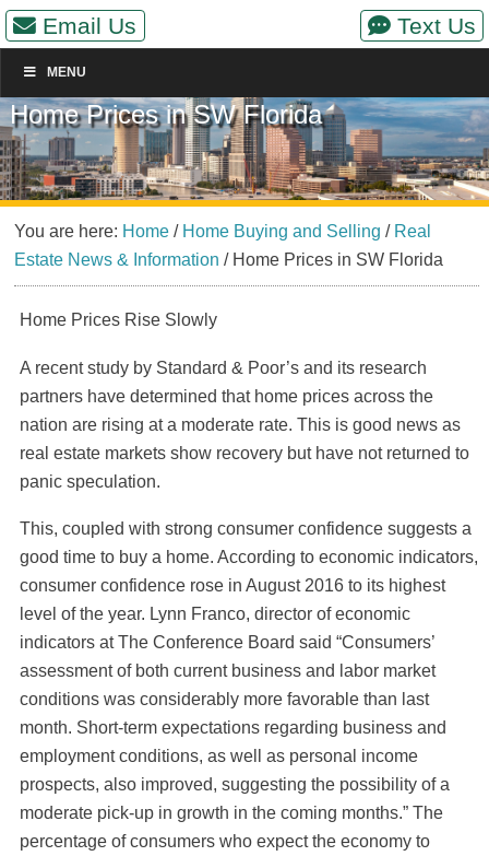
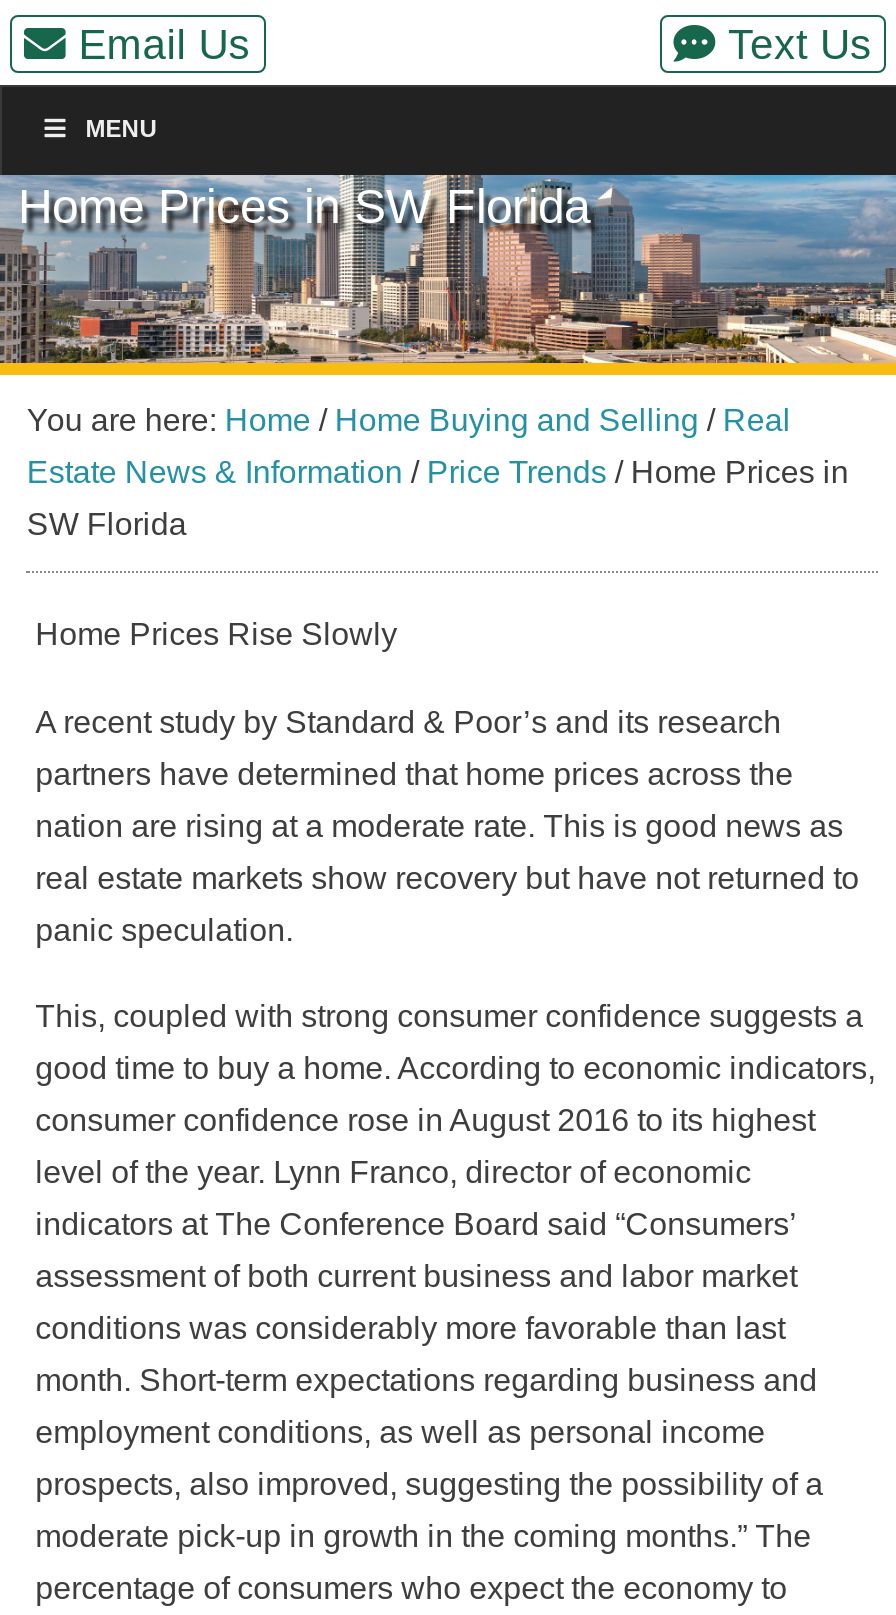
- Estate News & Information / Home Prices in SW Florida
+ Estate News & Information / Price Trends / Home Prices in
+ SW Florida
